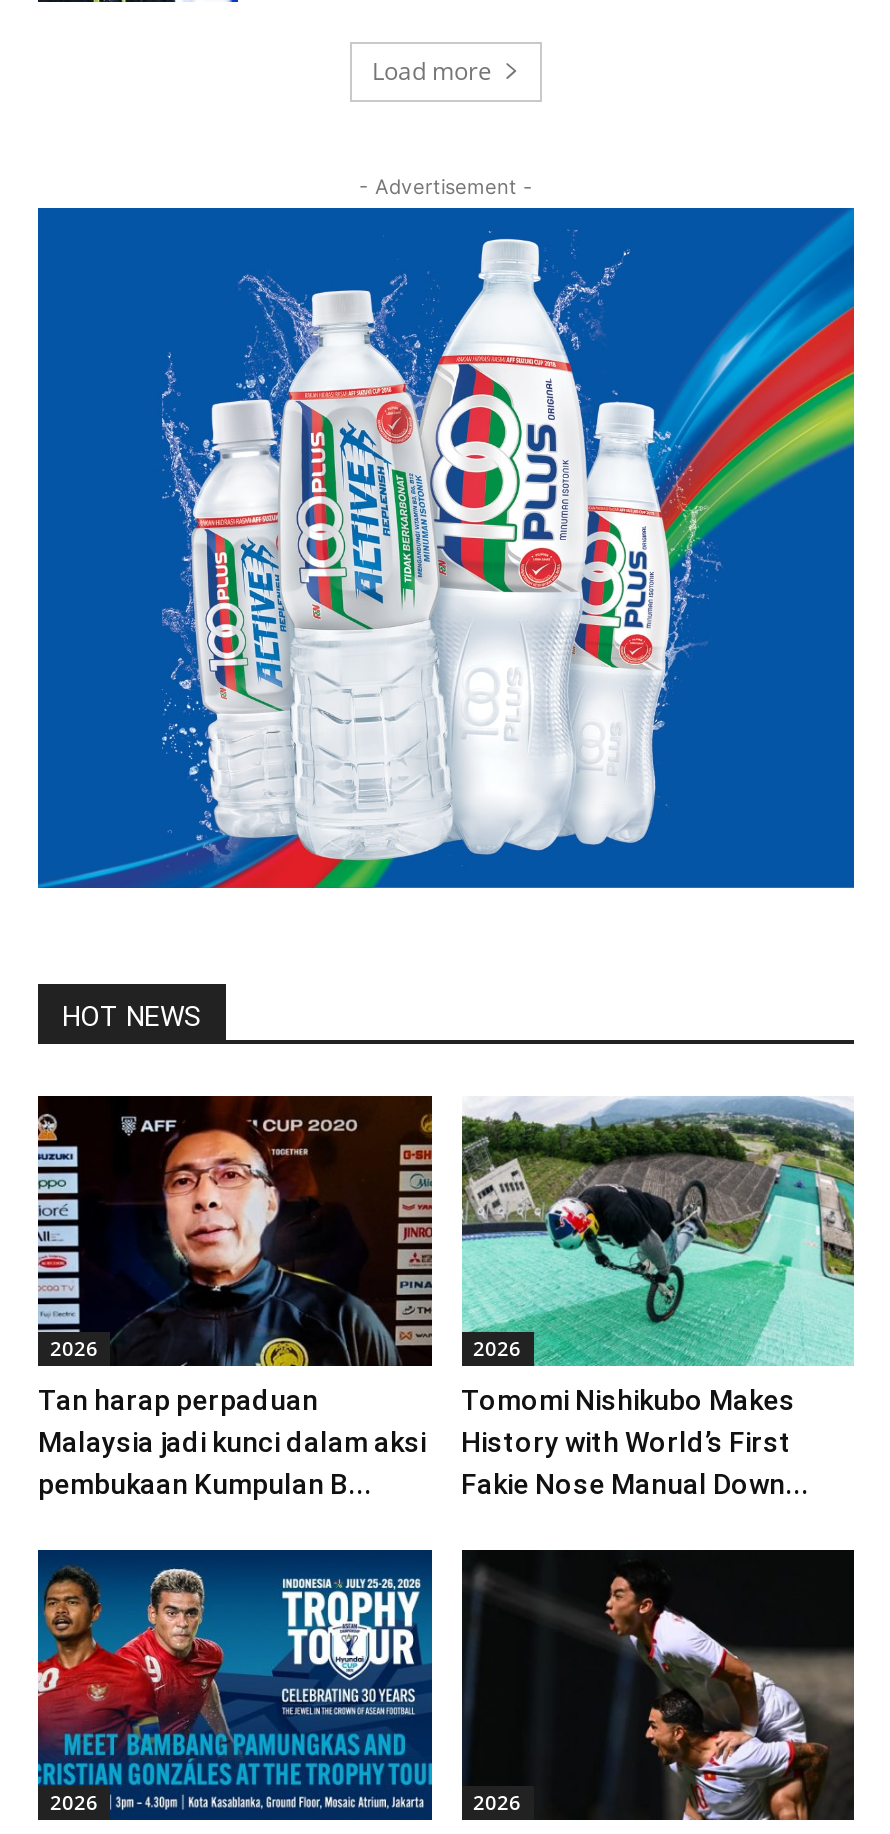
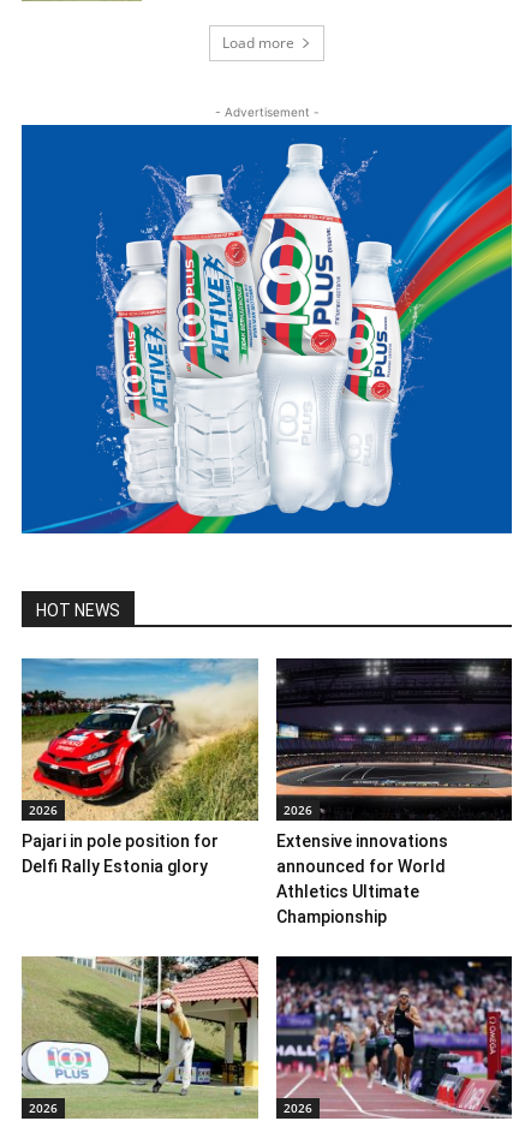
- [image]
- Tan harap perpaduan
- Malaysia jadi kunci dalam aksi
- pembukaan Kumpulan B...
+ [image]
+ Pajari in pole position for
+ Delfi Rally Estonia glory

- [image]
- Tomomi Nishikubo Makes
- History with World’s First
- Fakie Nose Manual Down...
+ [image]
+ Extensive innovations
+ announced for World
+ Athletics Ultimate
+ Championship

- [image]
+ [image]

- [image]
+ [image]
